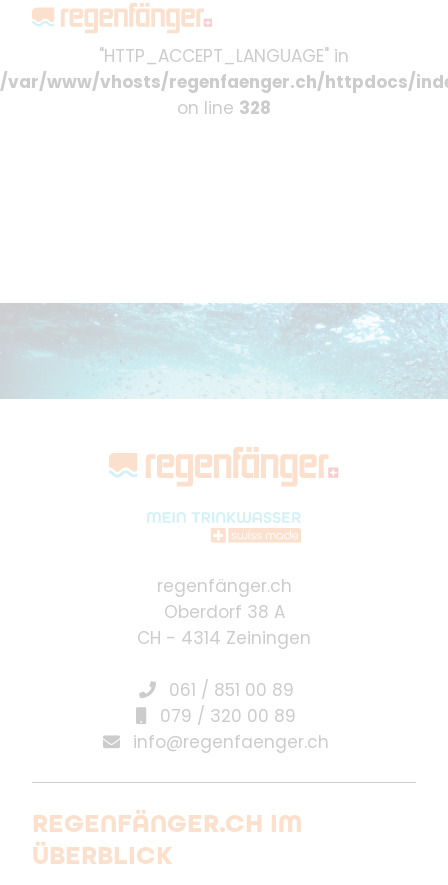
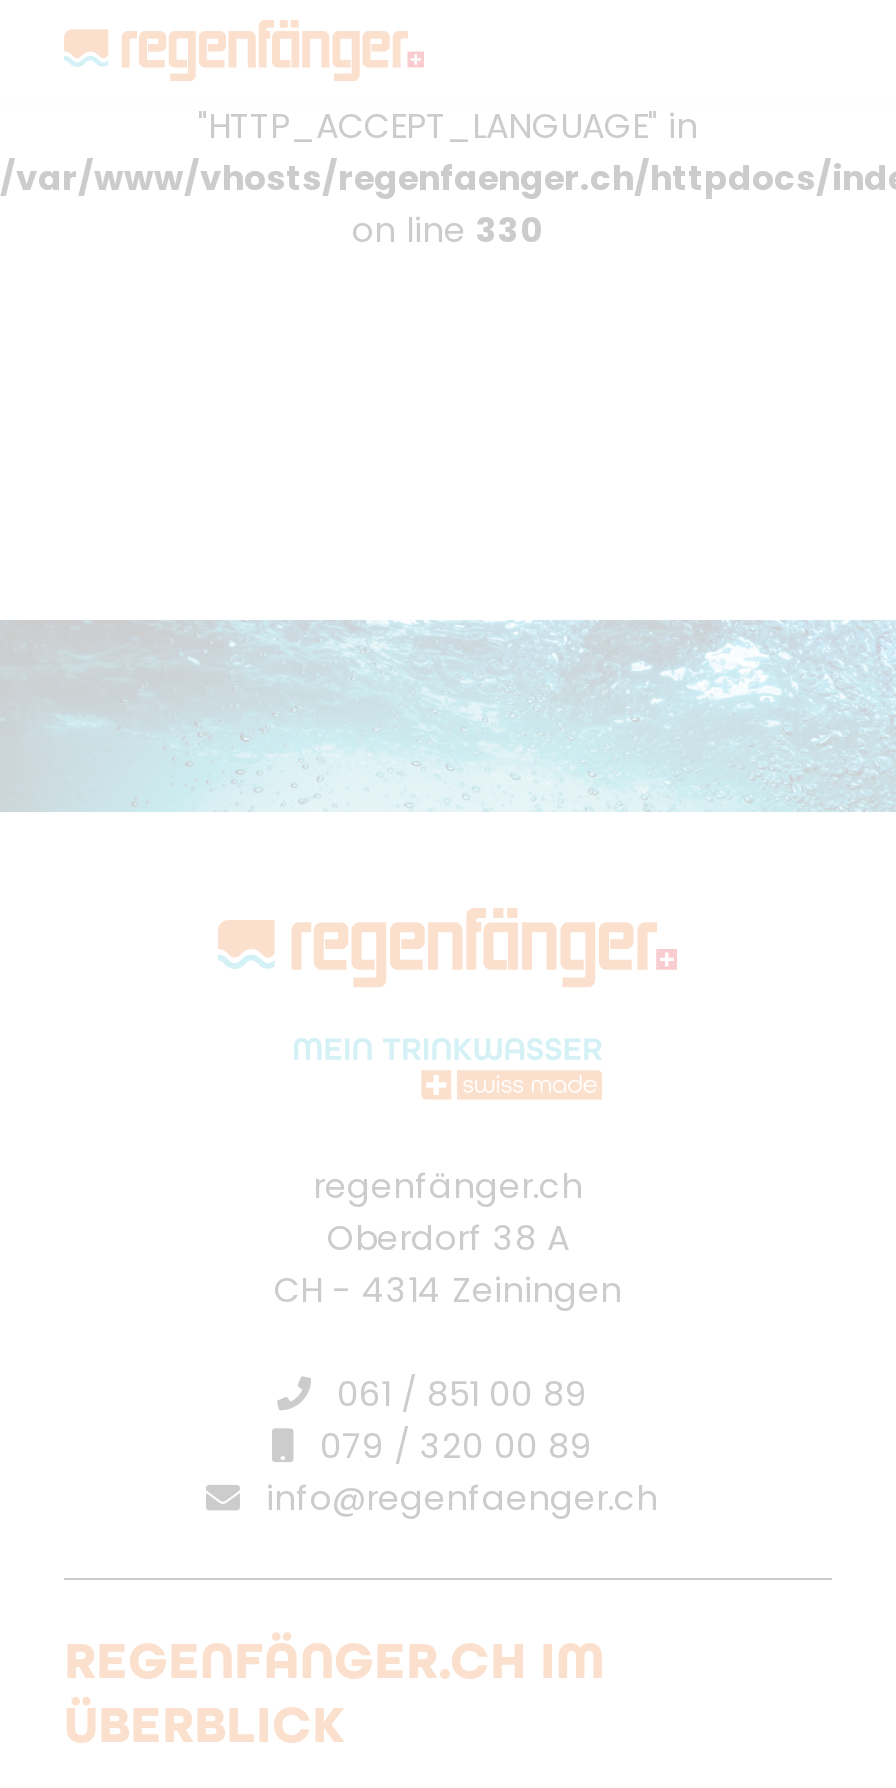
- on line 328
+ on line 330
